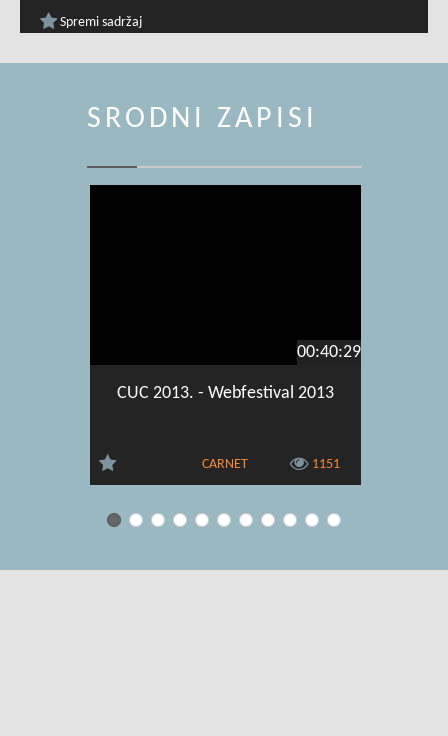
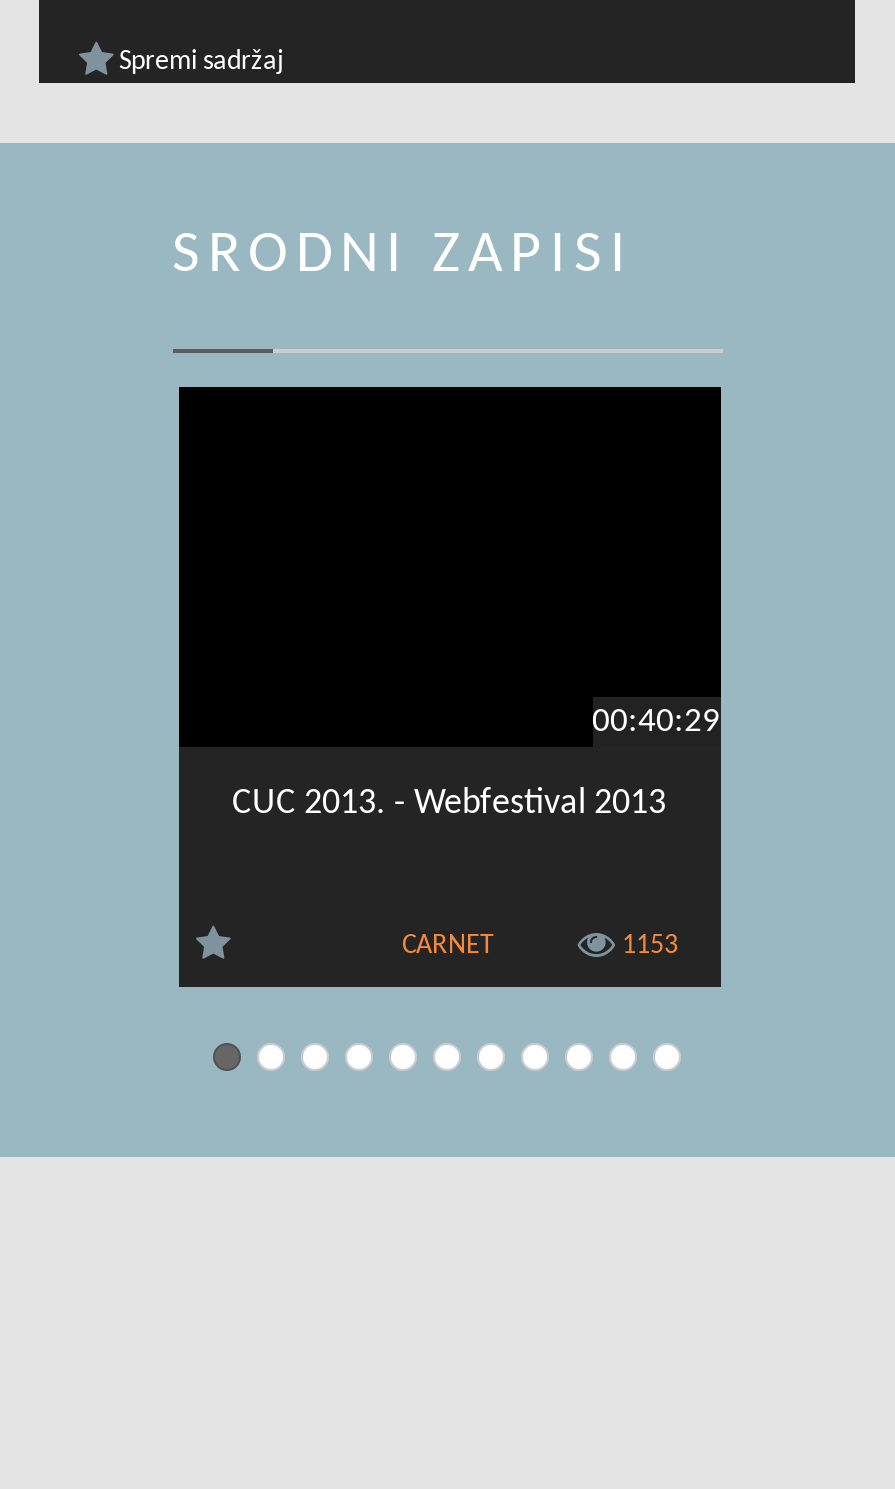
- 1151
+ 1153
